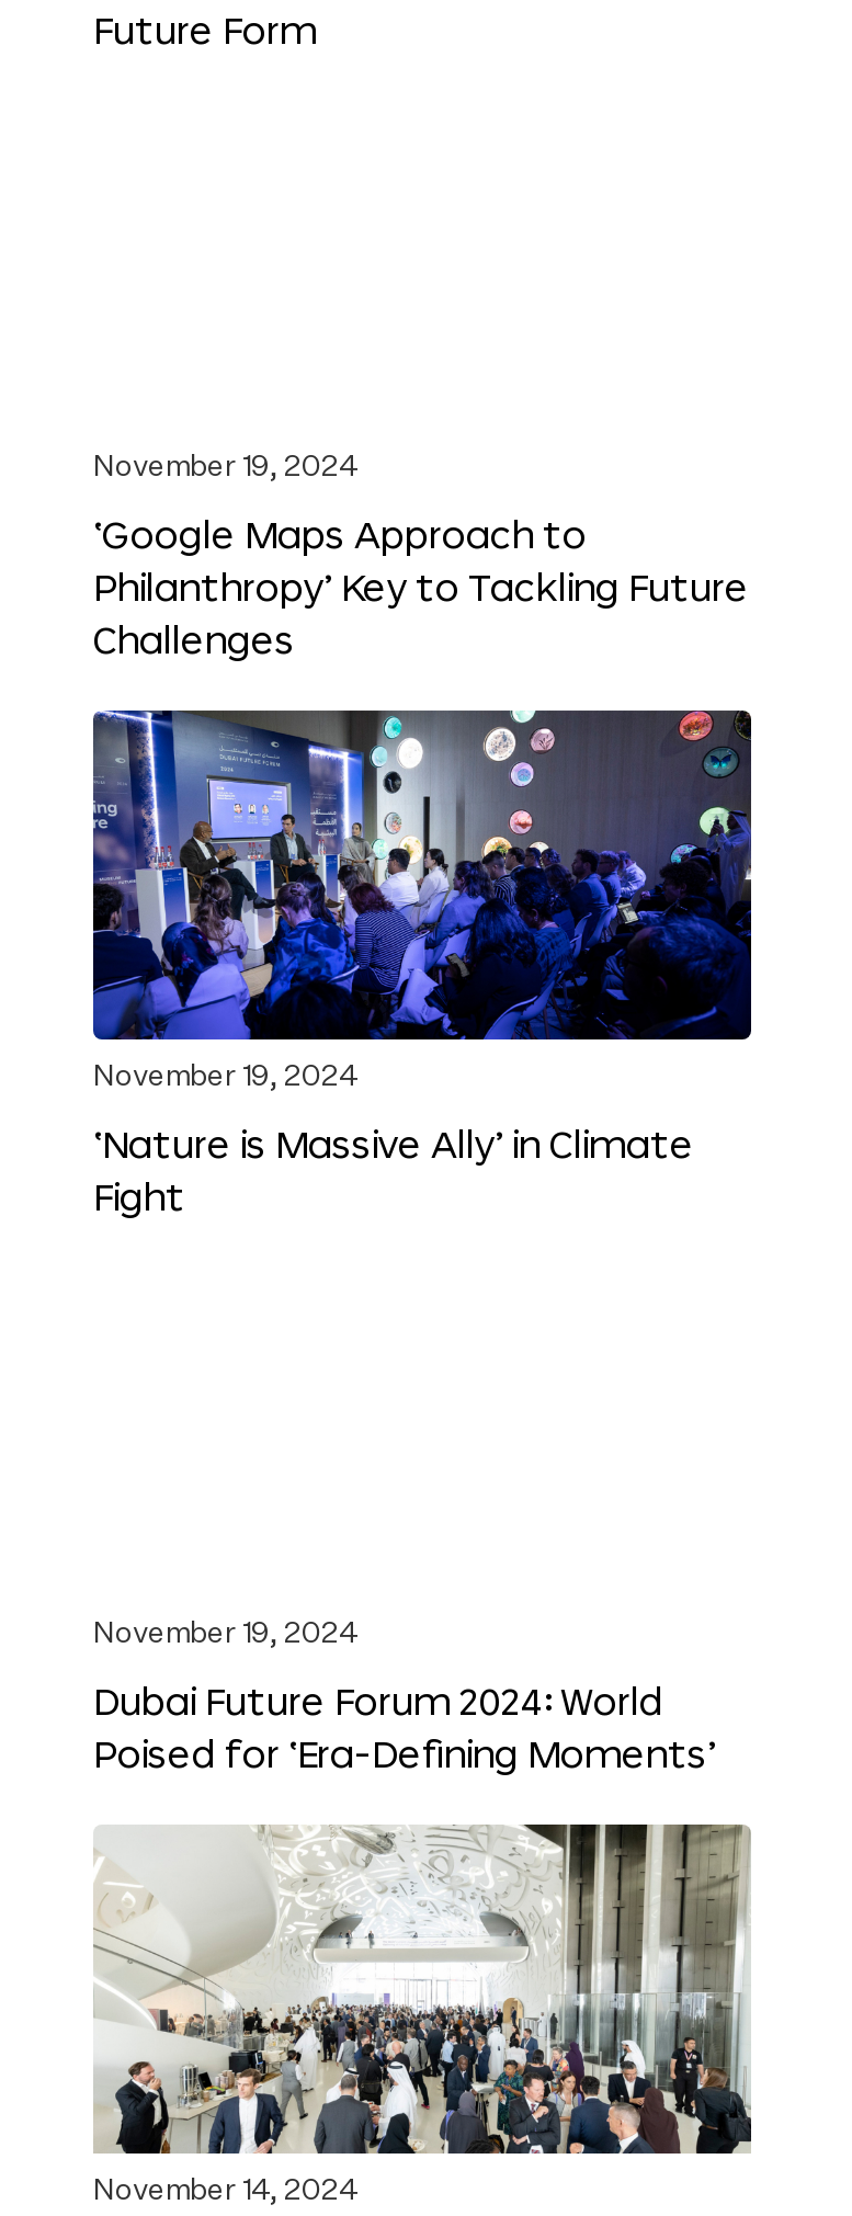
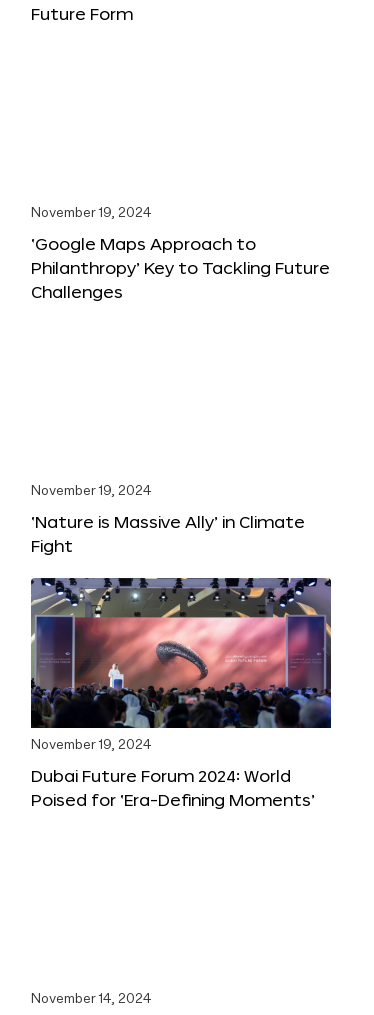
- [image]

+ [image]

- [image]
